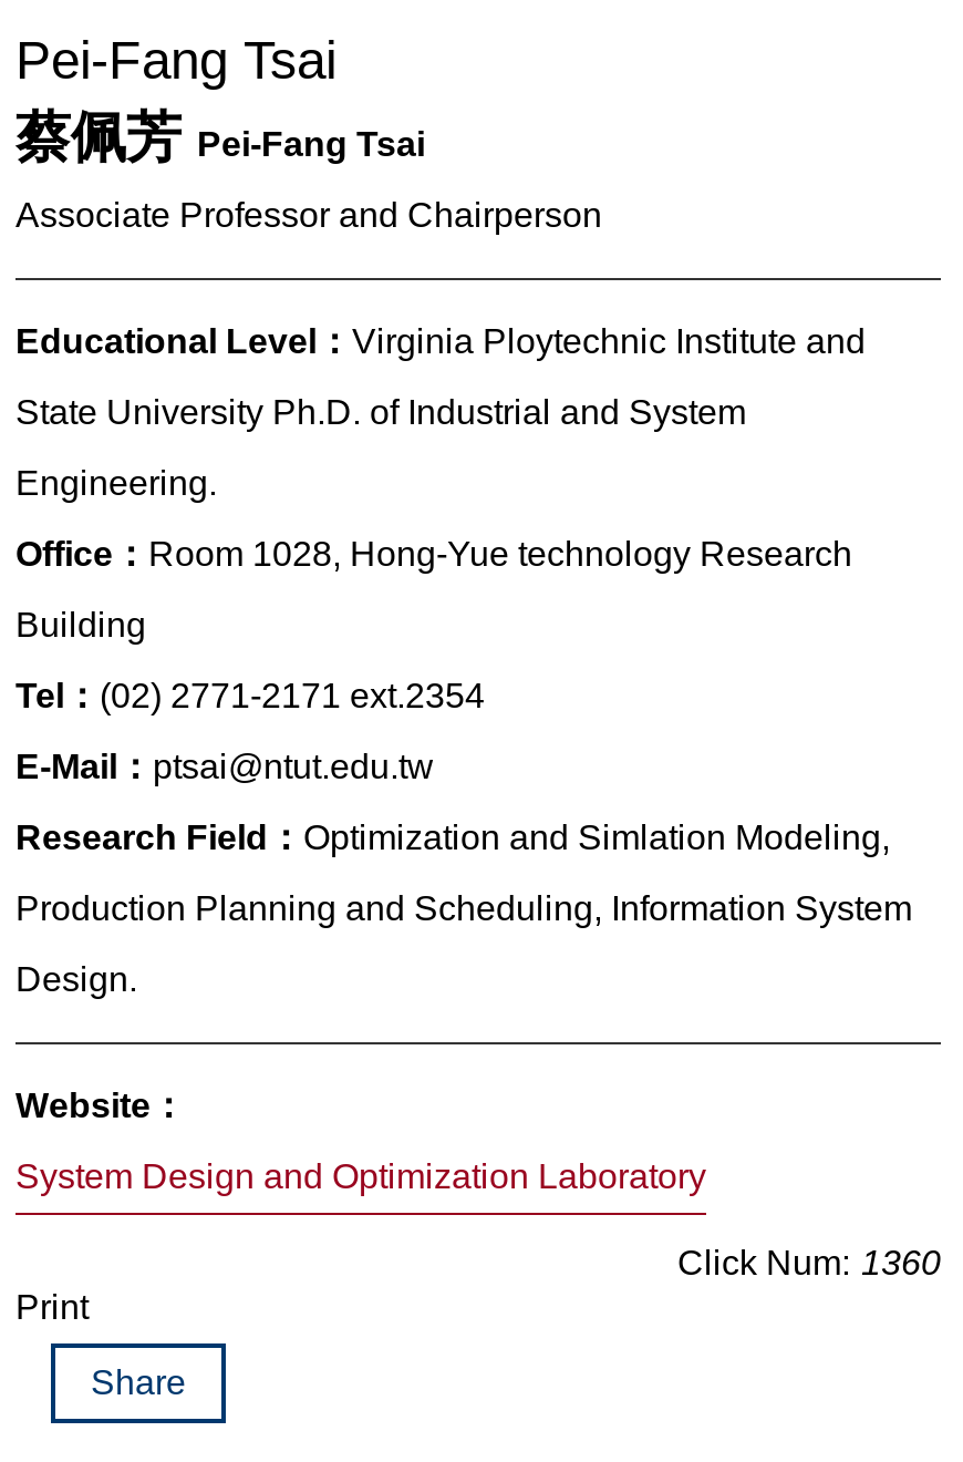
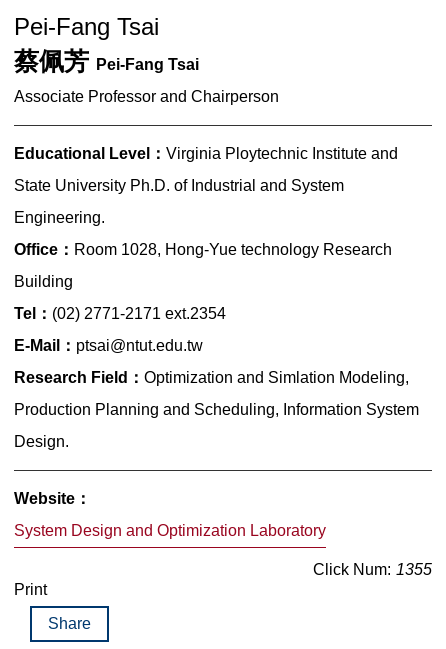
- Click Num: 1360
+ Click Num: 1355
